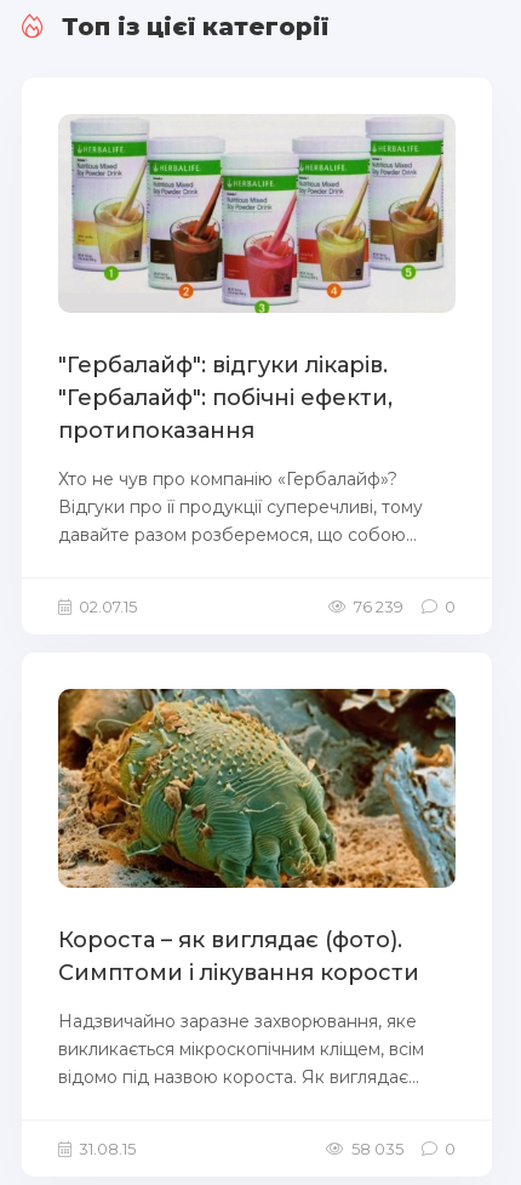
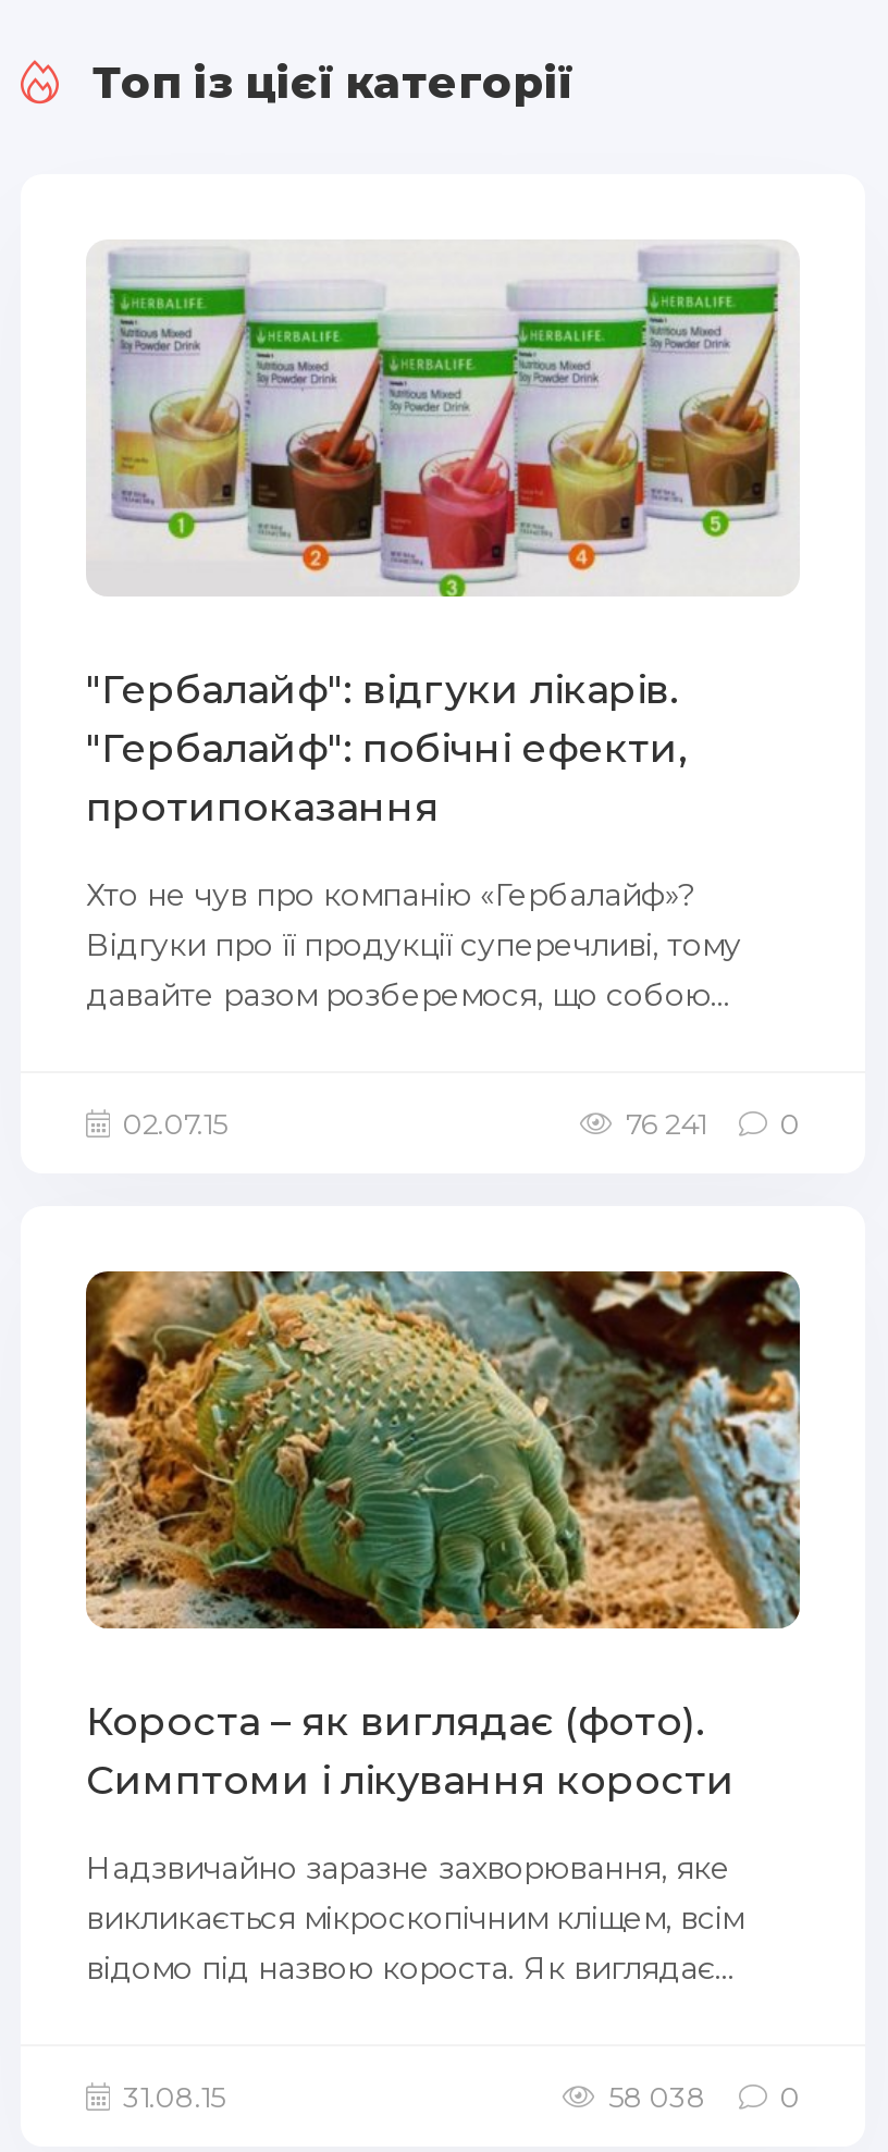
- 76 239
+ 76 241

- 58 035
+ 58 038
